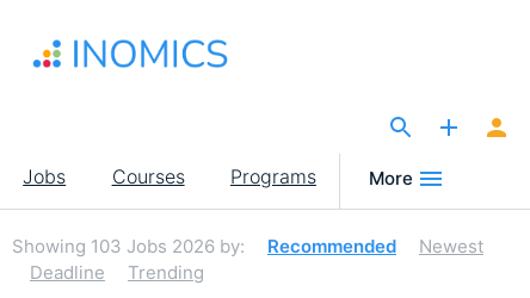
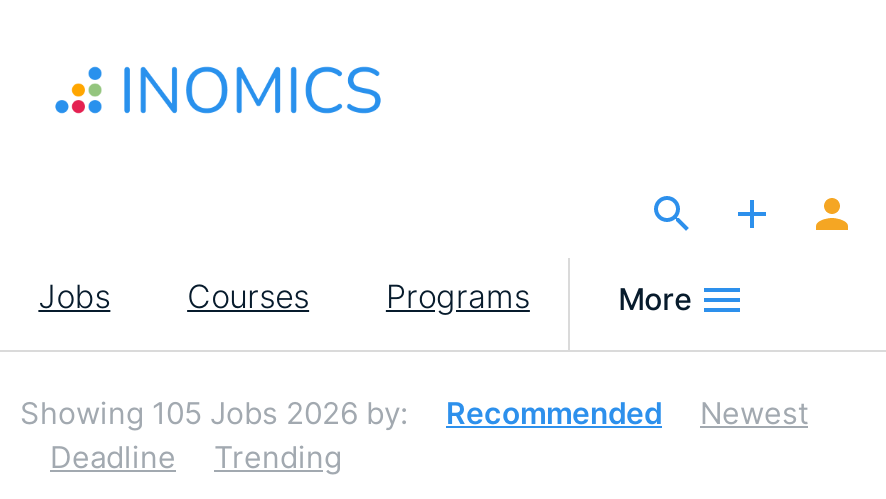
- Showing 103 Jobs 2026 by:
+ Showing 105 Jobs 2026 by:
